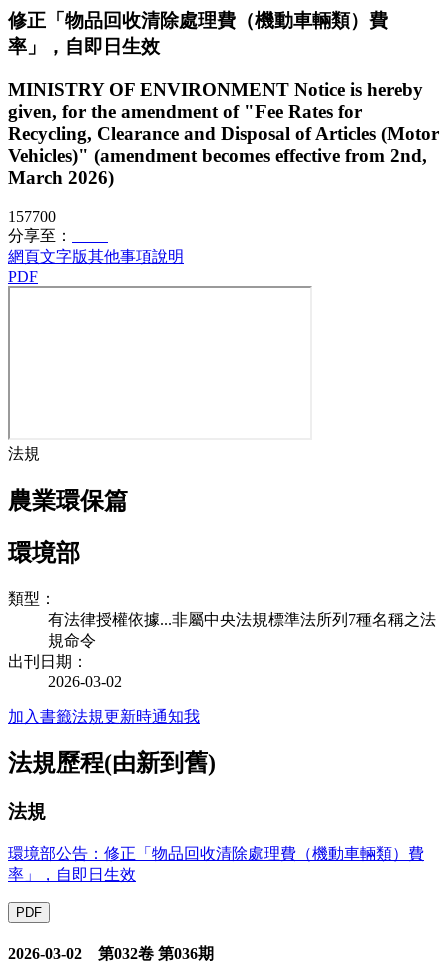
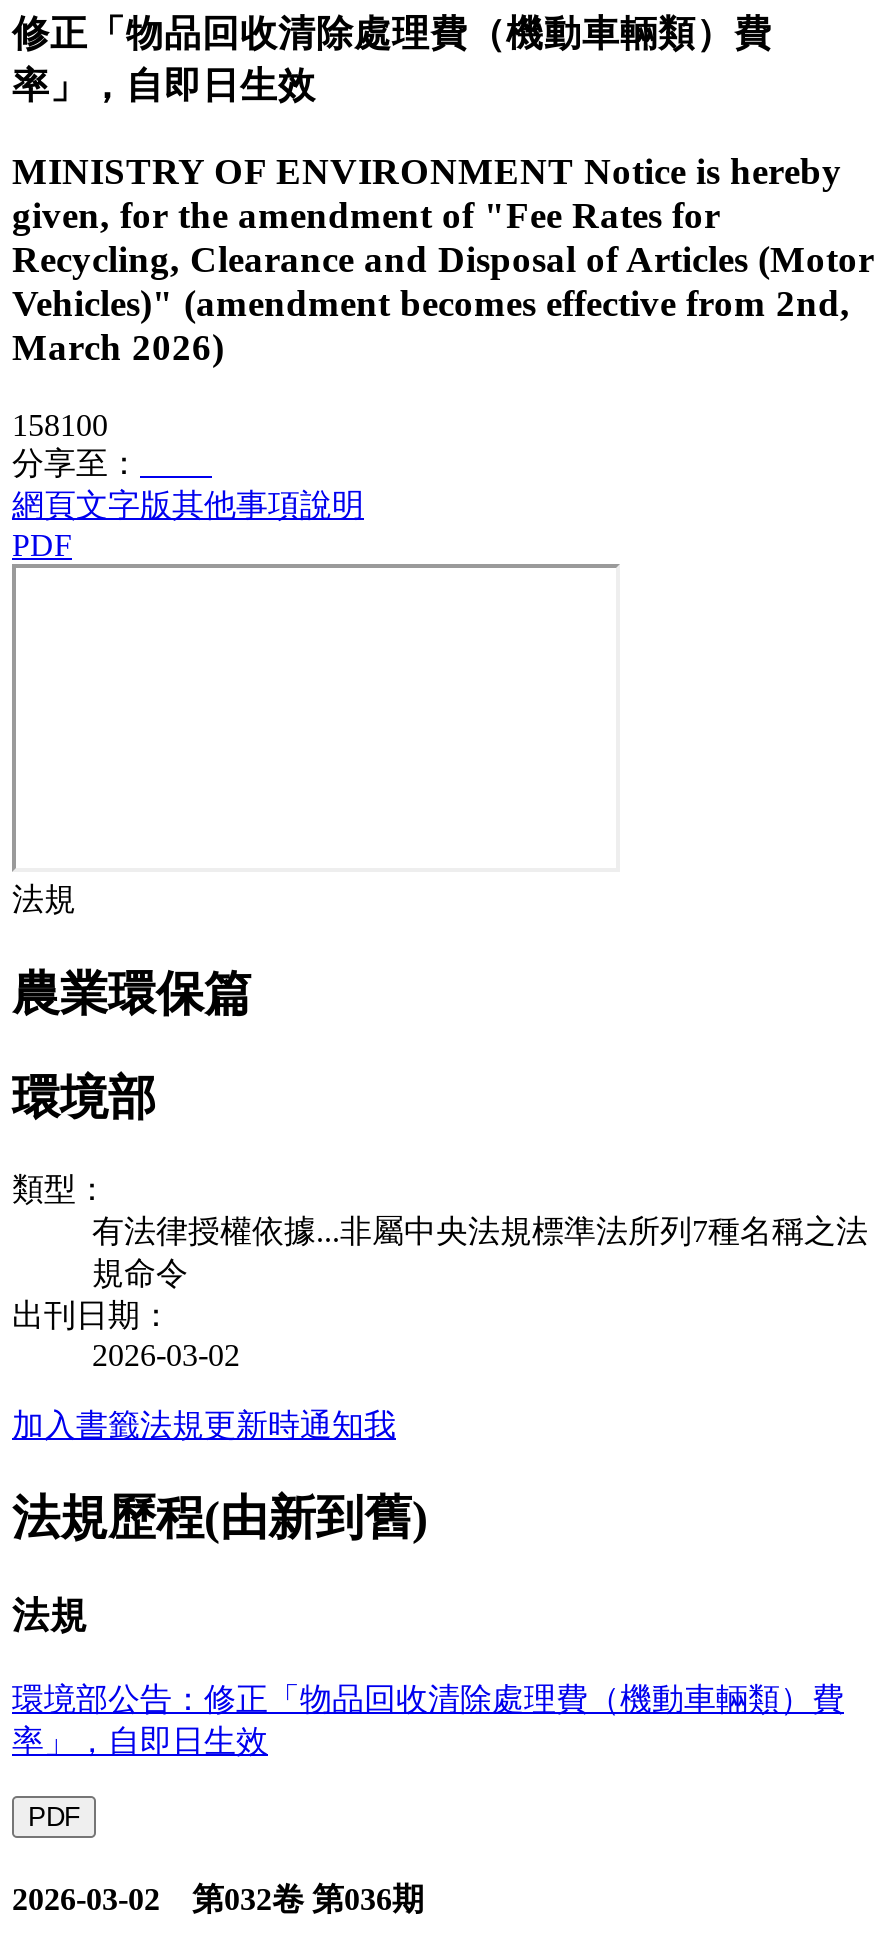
- 1577 00
+ 1581 00
